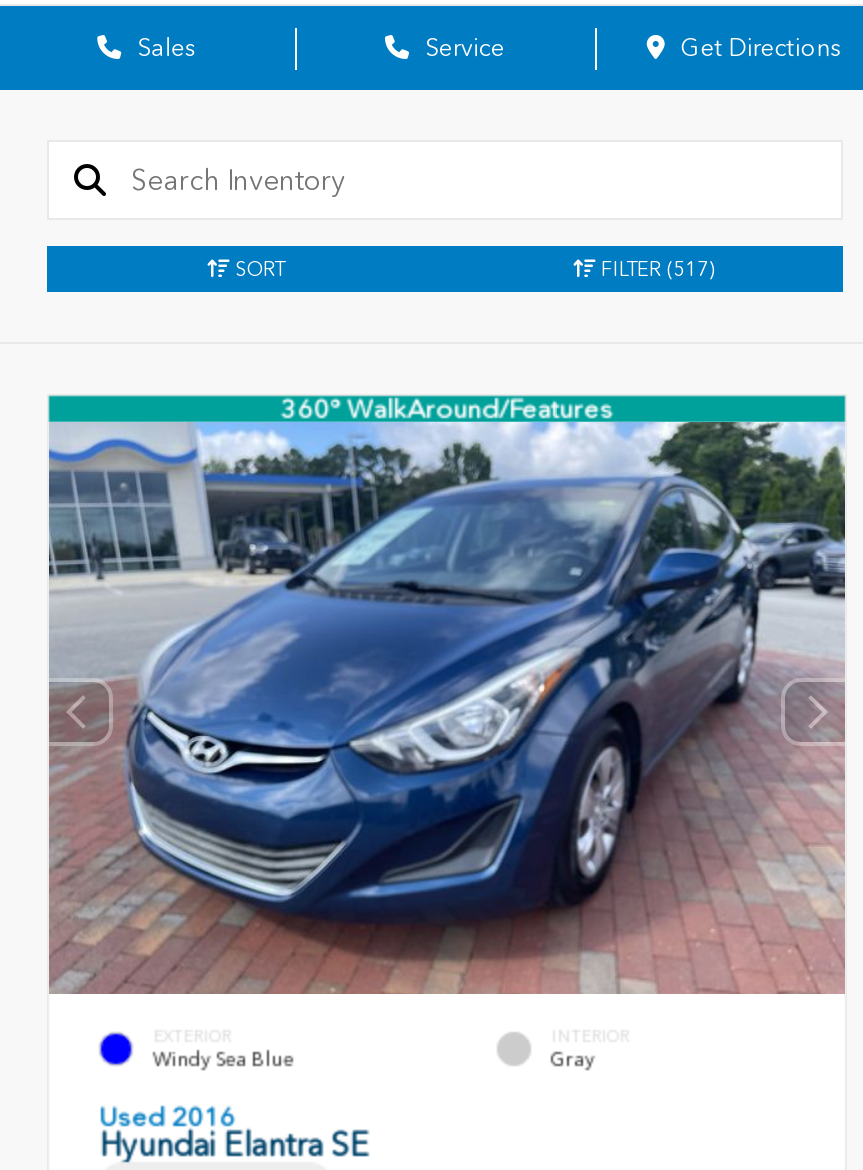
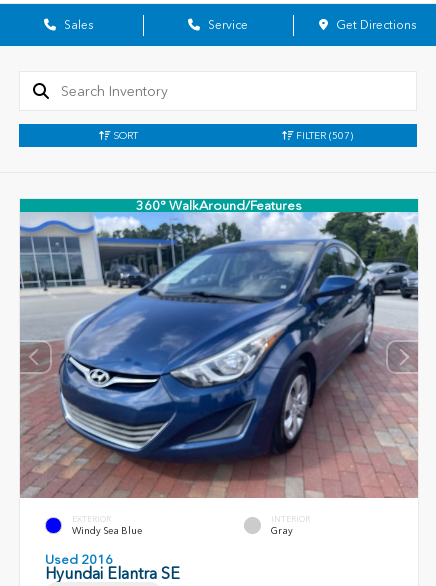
- FILTER (517)
+ FILTER (507)
